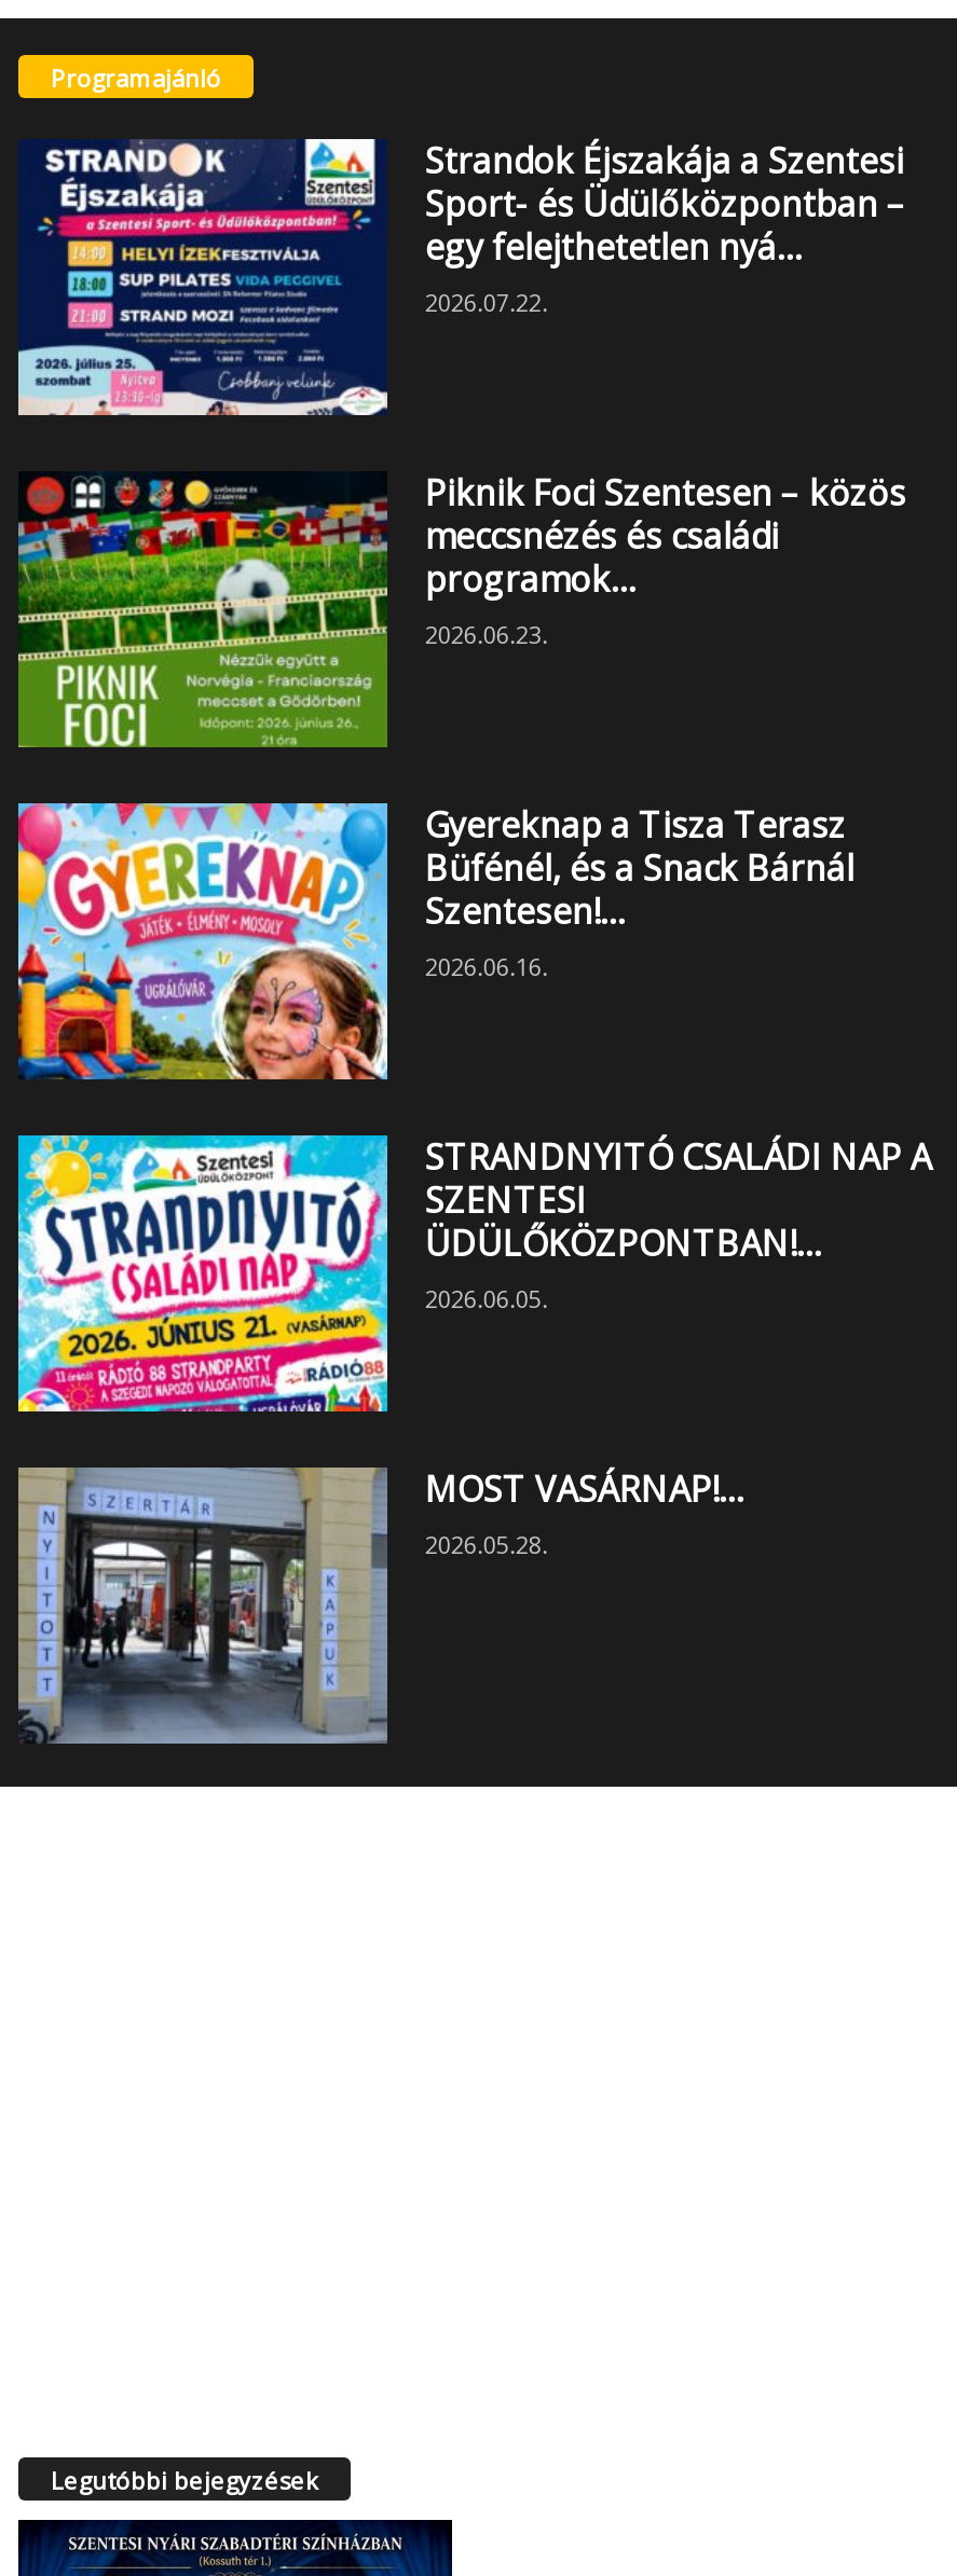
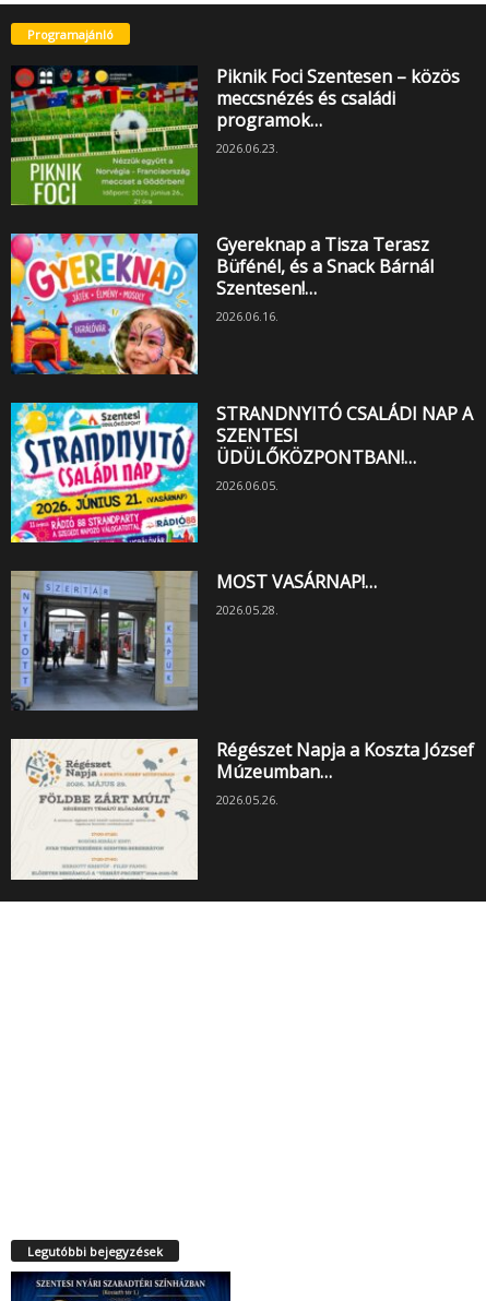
- [image]
- Strandok Éjszakája a Szentesi
- Sport- és Üdülőközpontban –
- egy felejthetetlen nyá…
- 2026.07.22.

moved up: [image] | Piknik Foci Szentesen – közös | meccsnézés és családi | ... | MOST VASÁRNAP!… | 2026.05.28.

moved up: [image]

+ [image]
+ Régészet Napja a Koszta József
+ Múzeumban…
+ 2026.05.26.
